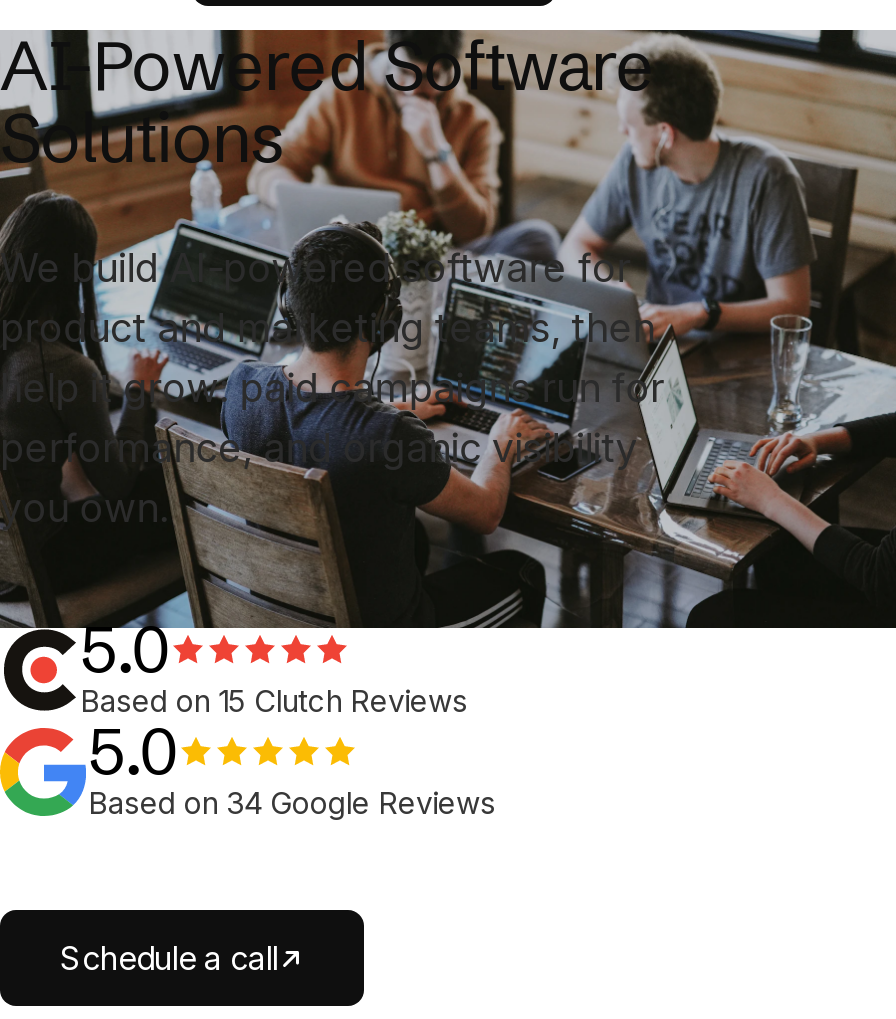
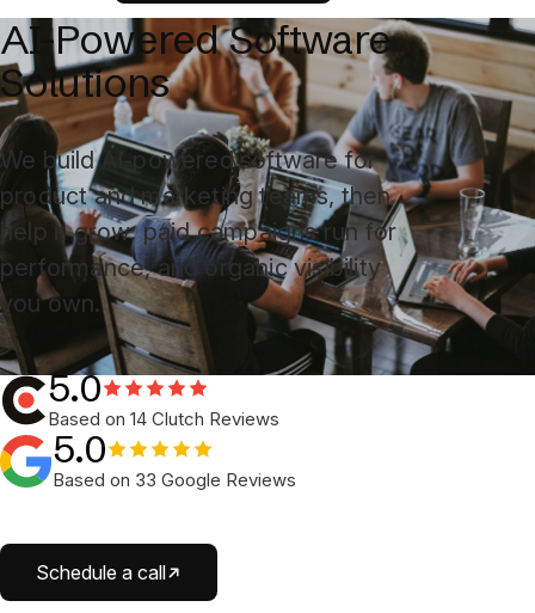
- Based on 15 Clutch Reviews
+ Based on 14 Clutch Reviews

- Based on 34 Google Reviews
+ Based on 33 Google Reviews
